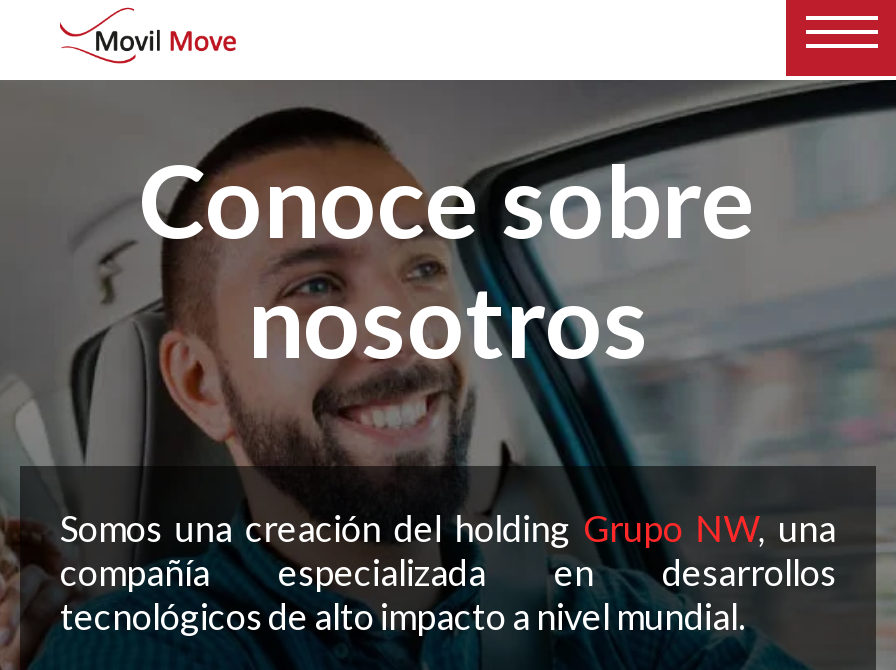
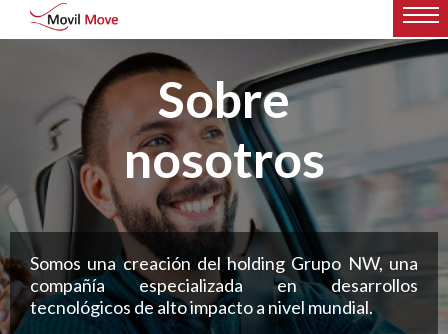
- Conoce sobre
+ Sobre
